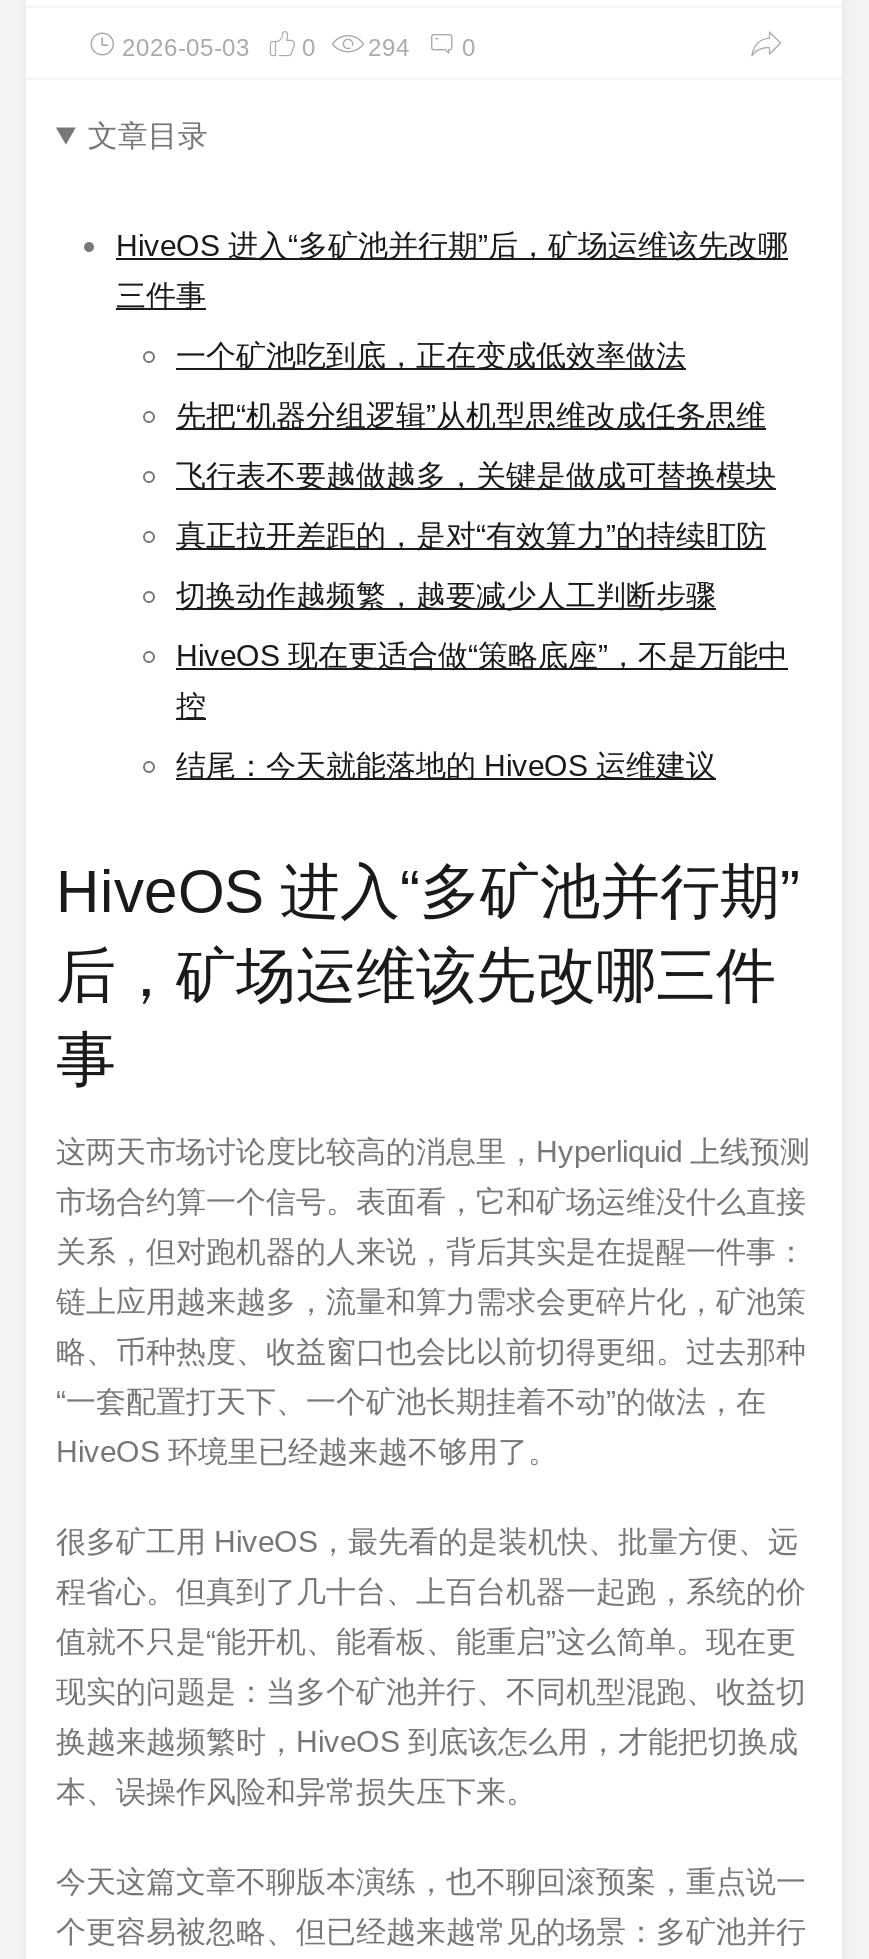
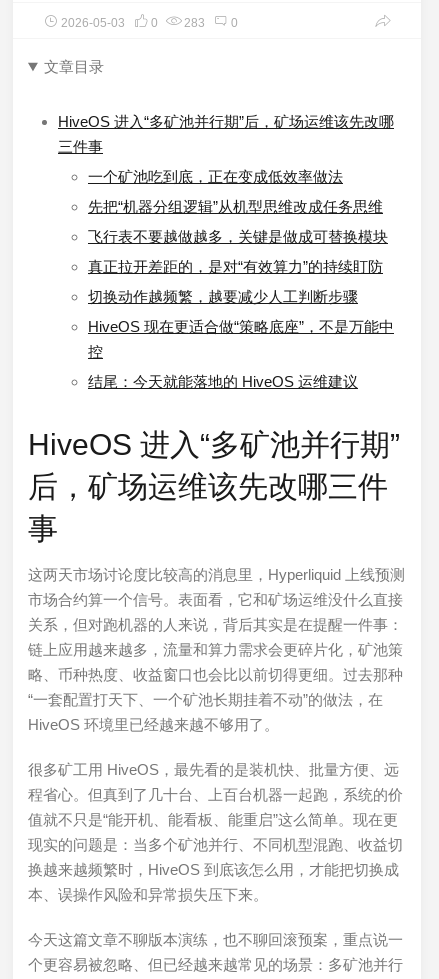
- 2026-05-03 0 294 0
+ 2026-05-03 0 283 0
